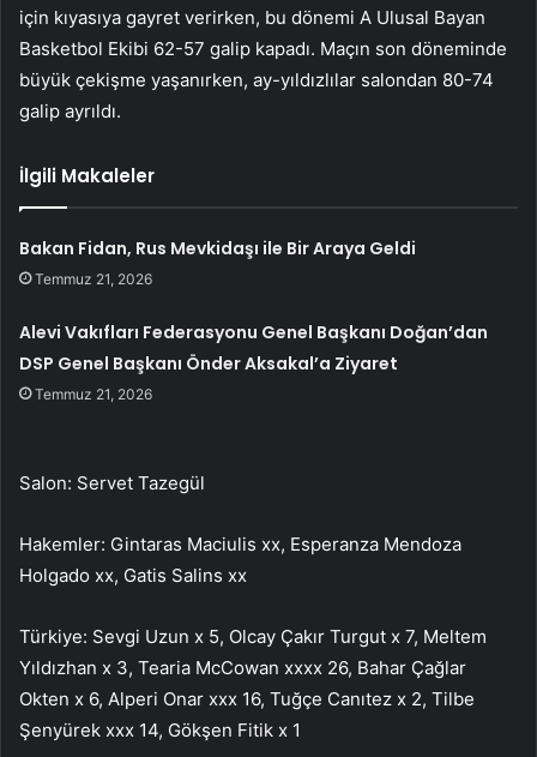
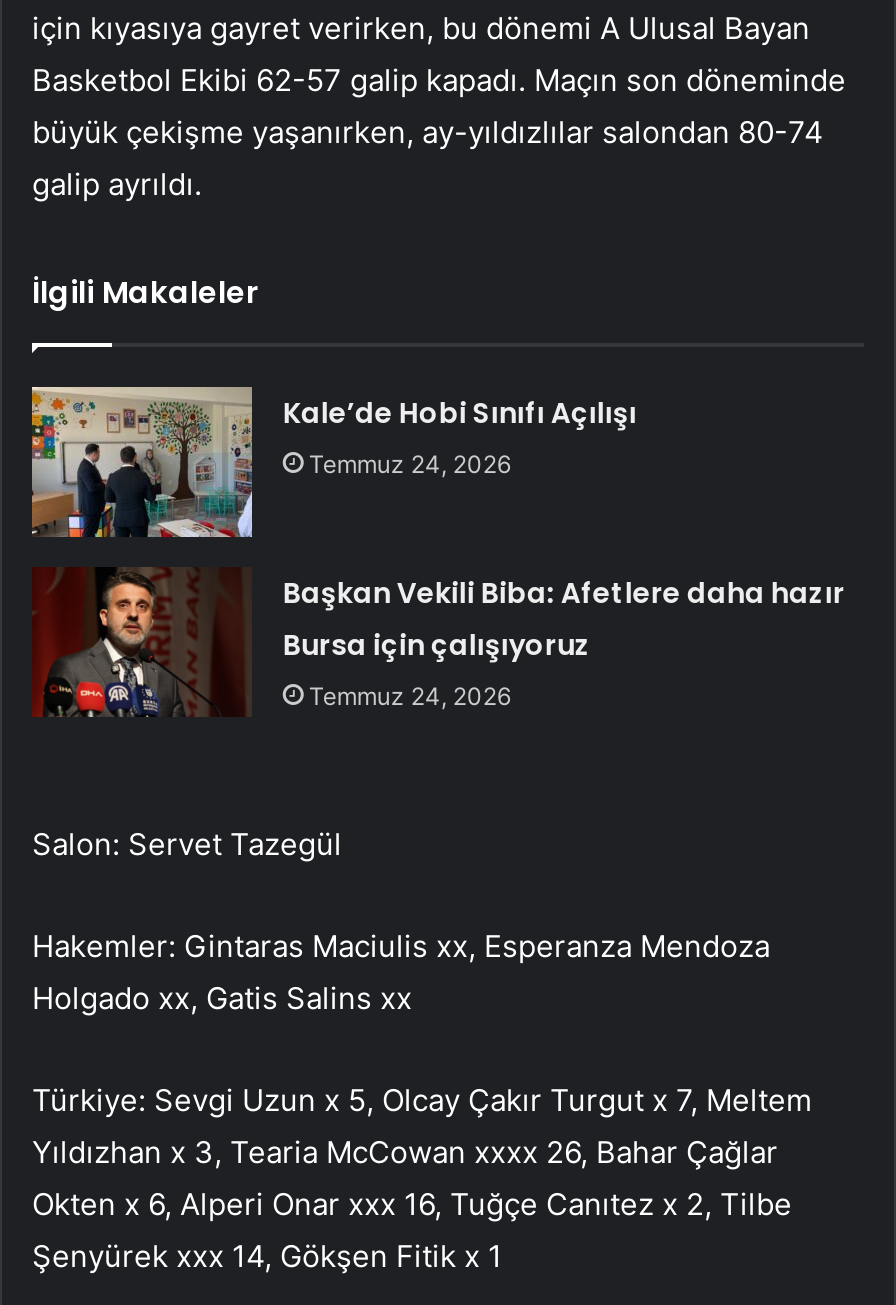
- Bakan Fidan, Rus Mevkidaşı ile Bir Araya Geldi
- Temmuz 21, 2026
+ Kale’de Hobi Sınıfı Açılışı
+ Temmuz 24, 2026

- Alevi Vakıfları Federasyonu Genel Başkanı Doğan’dan
- DSP Genel Başkanı Önder Aksakal’a Ziyaret
- Temmuz 21, 2026
+ Başkan Vekili Biba: Afetlere daha hazır
+ Bursa için çalışıyoruz
+ Temmuz 24, 2026
